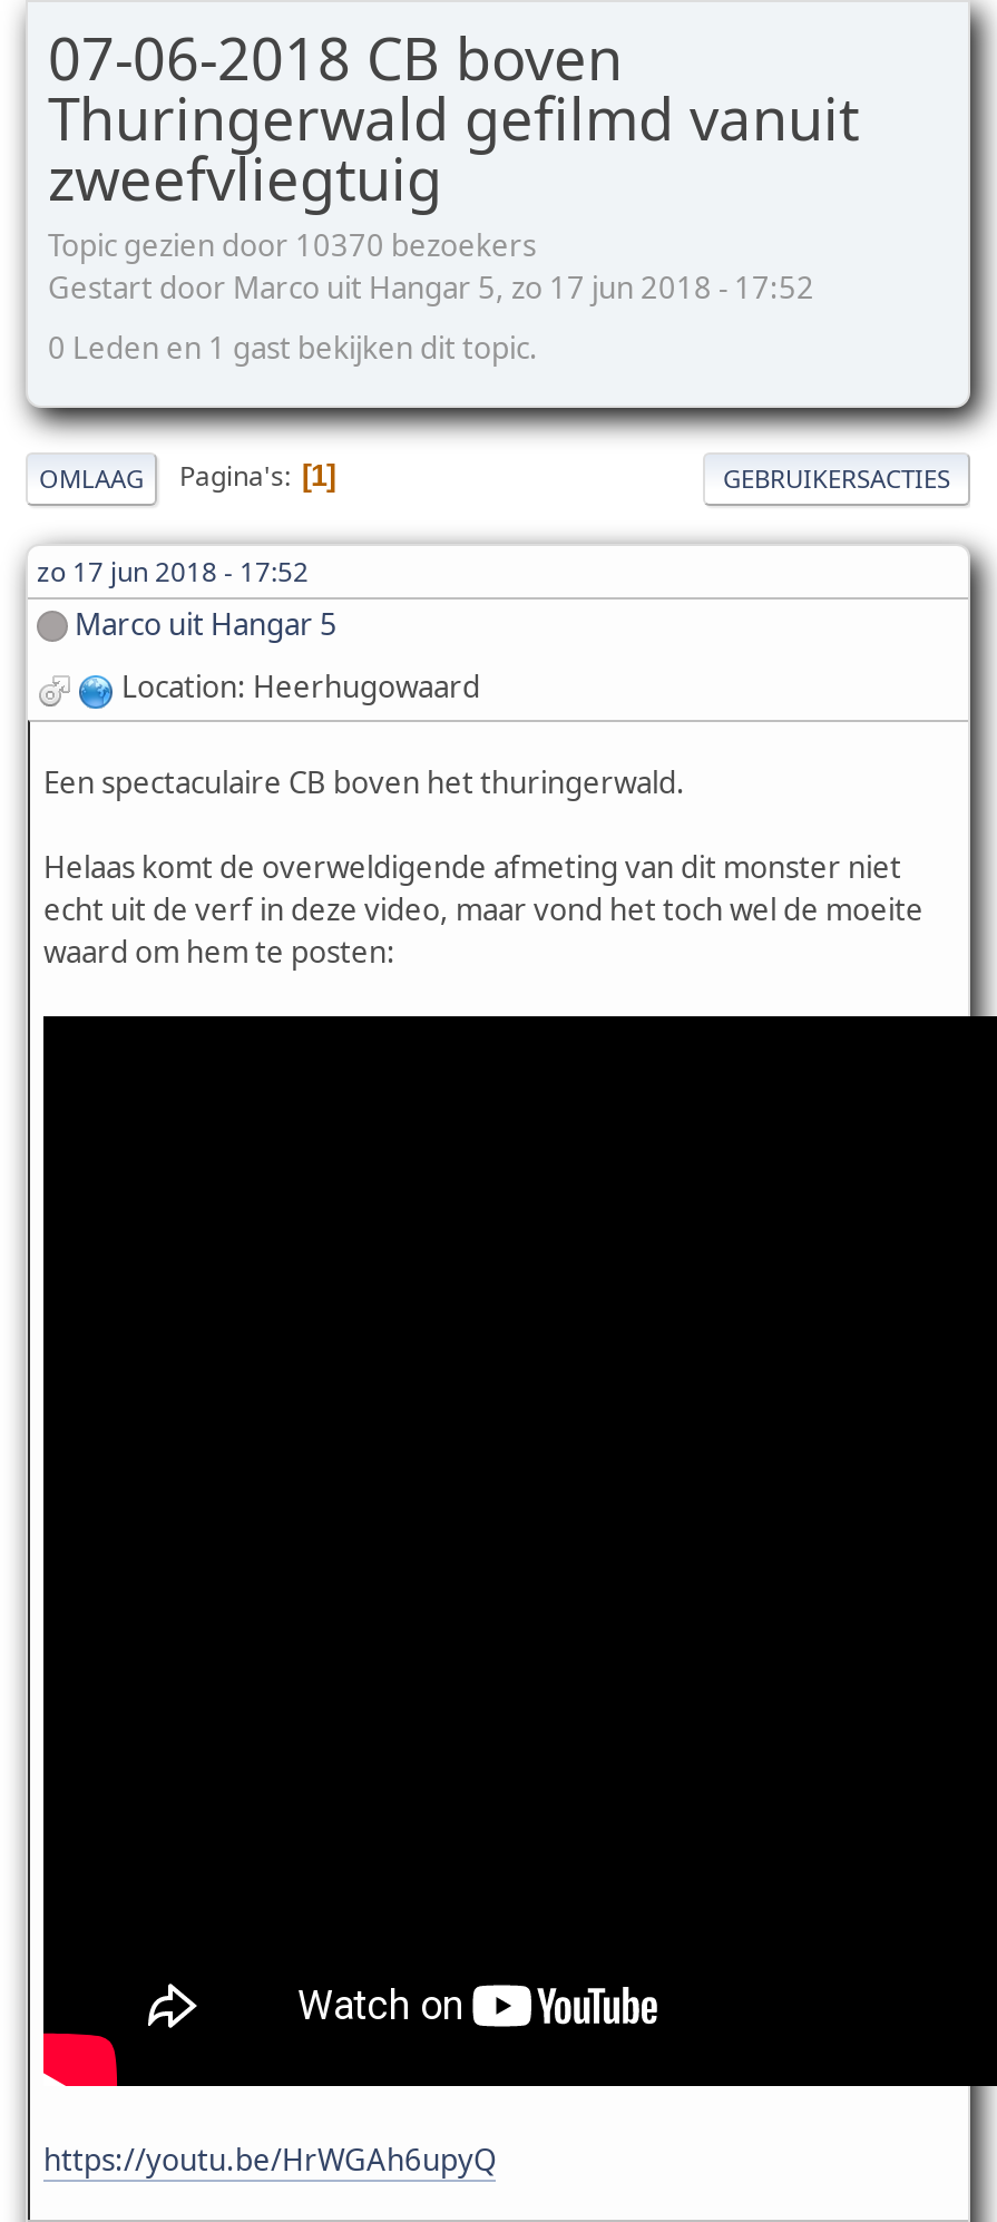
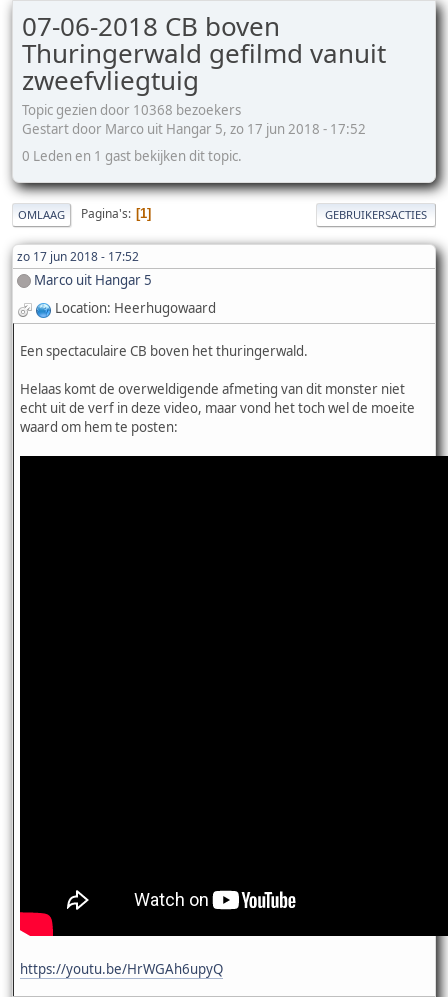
- Topic gezien door 10370 bezoekers
+ Topic gezien door 10368 bezoekers
